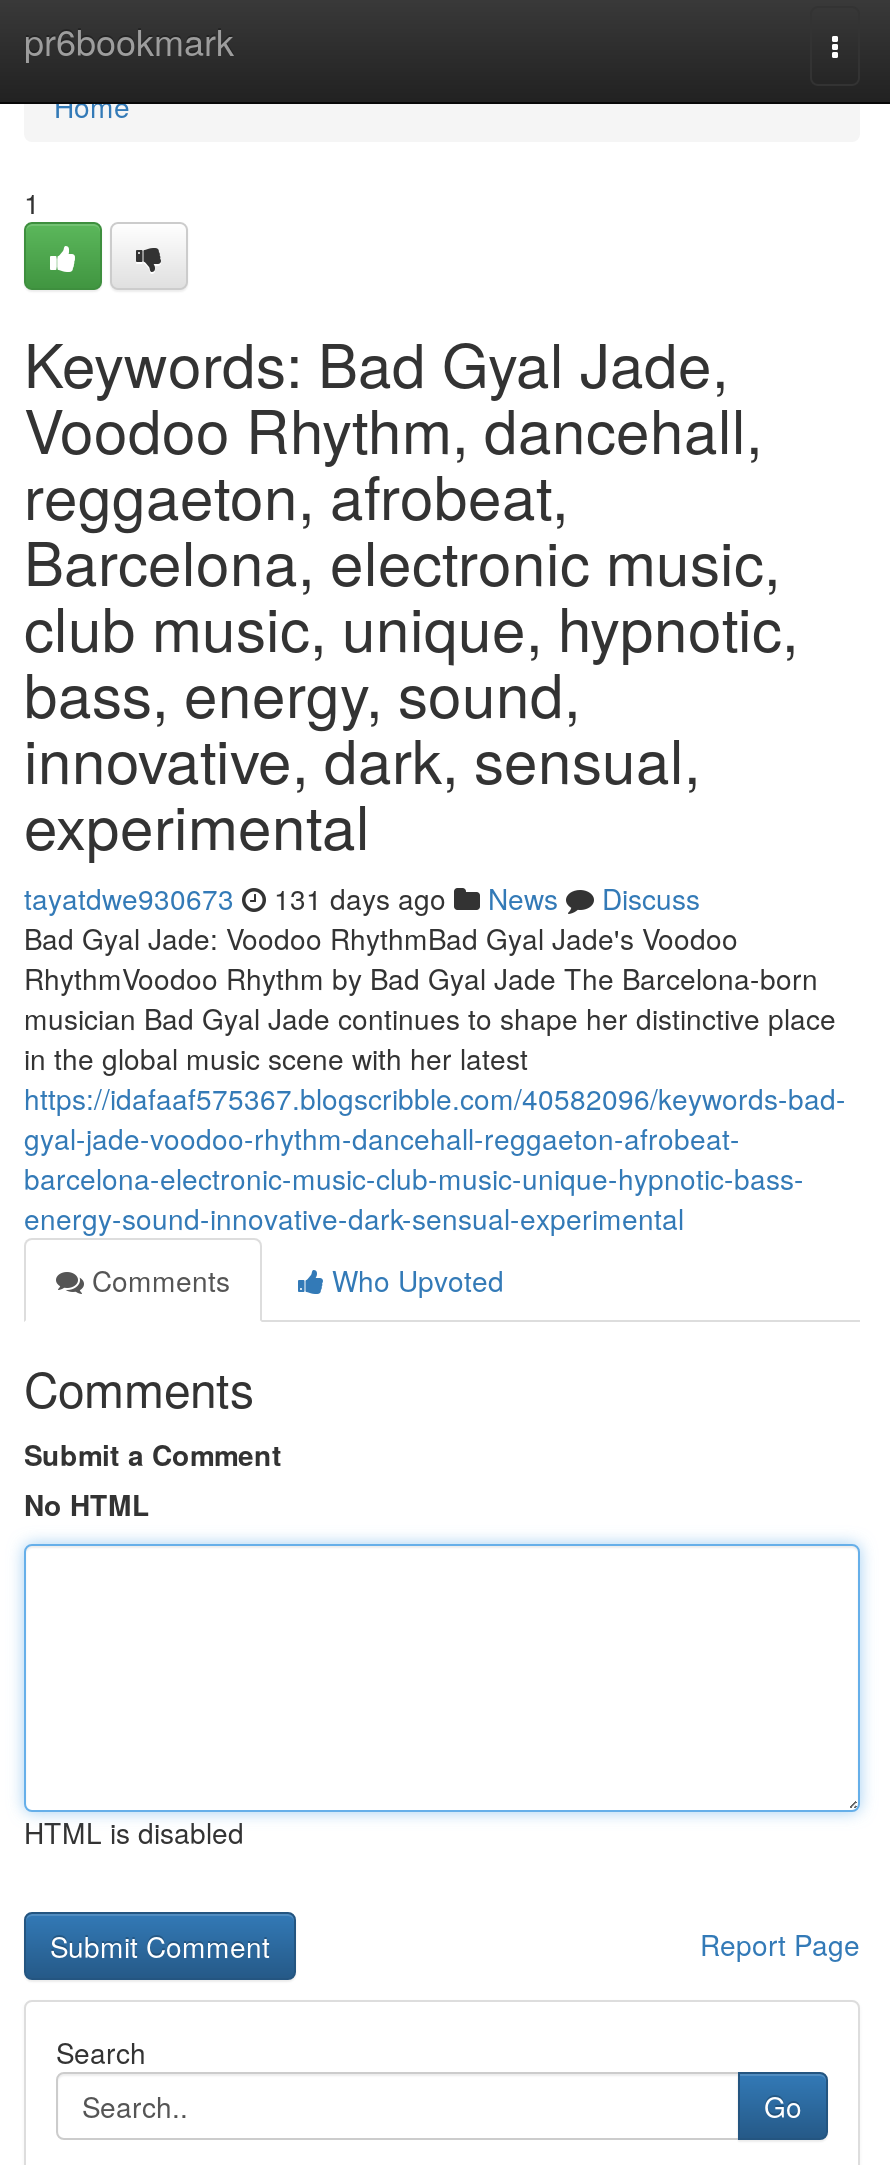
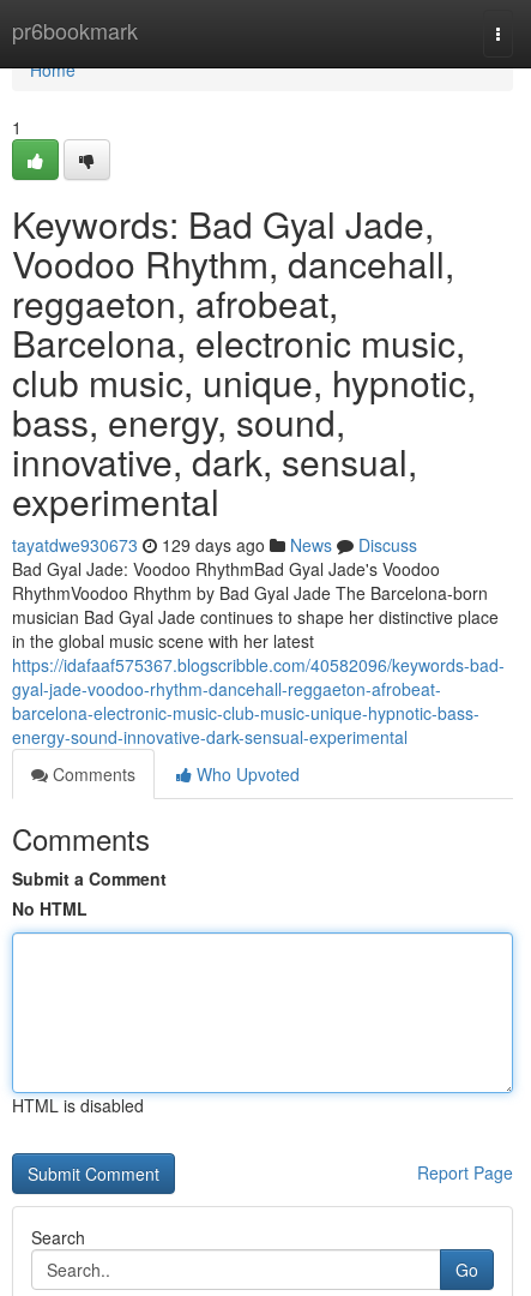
- tayatdwe930673 131 days ago News Discuss
+ tayatdwe930673 129 days ago News Discuss
